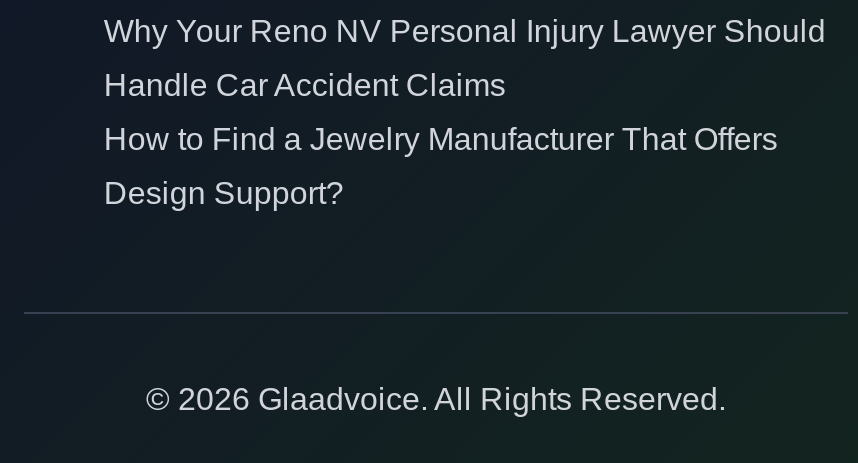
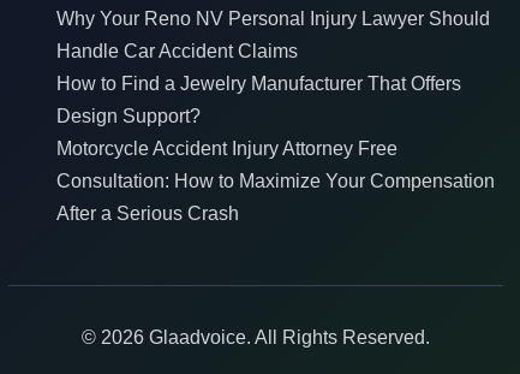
+ Motorcycle Accident Injury Attorney Free
+ Consultation: How to Maximize Your Compensation
+ After a Serious Crash
